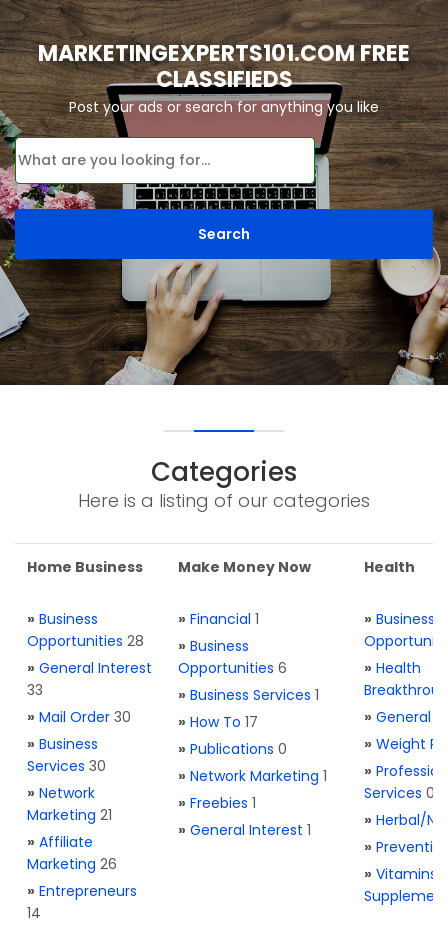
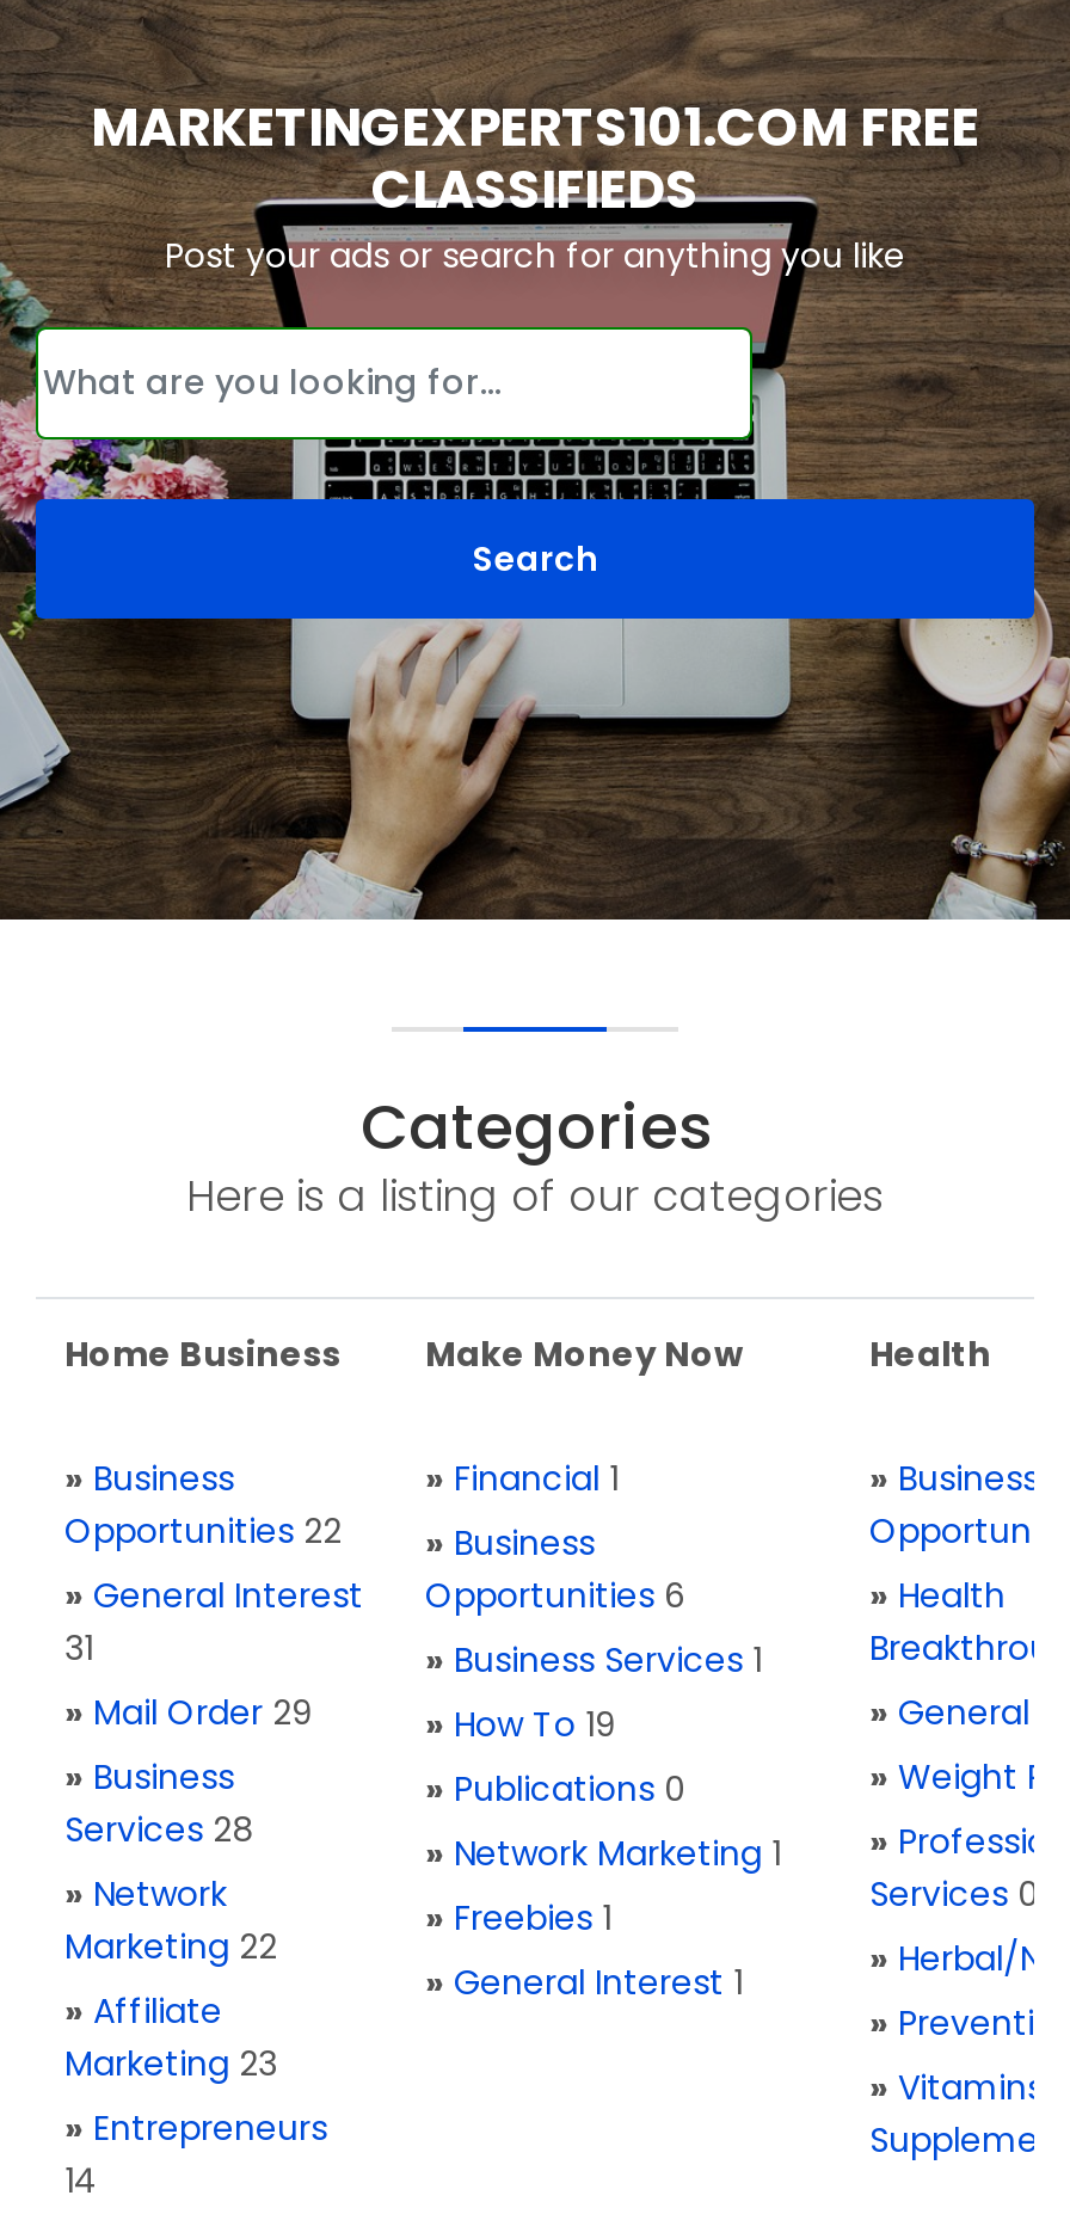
- Opportunities 28
+ Opportunities 22

- 33
+ 31

- » Mail Order 30
+ » Mail Order 29

- » How To 17
+ » How To 19

- Services 30
+ Services 28

- Marketing 21
+ Marketing 22

- Marketing 26
+ Marketing 23
